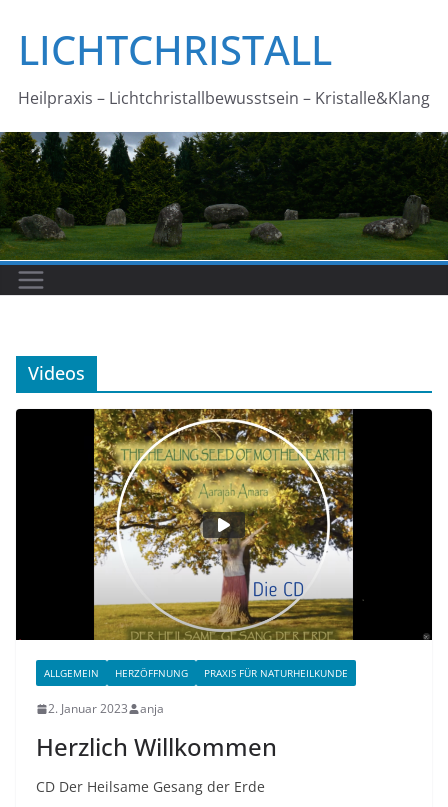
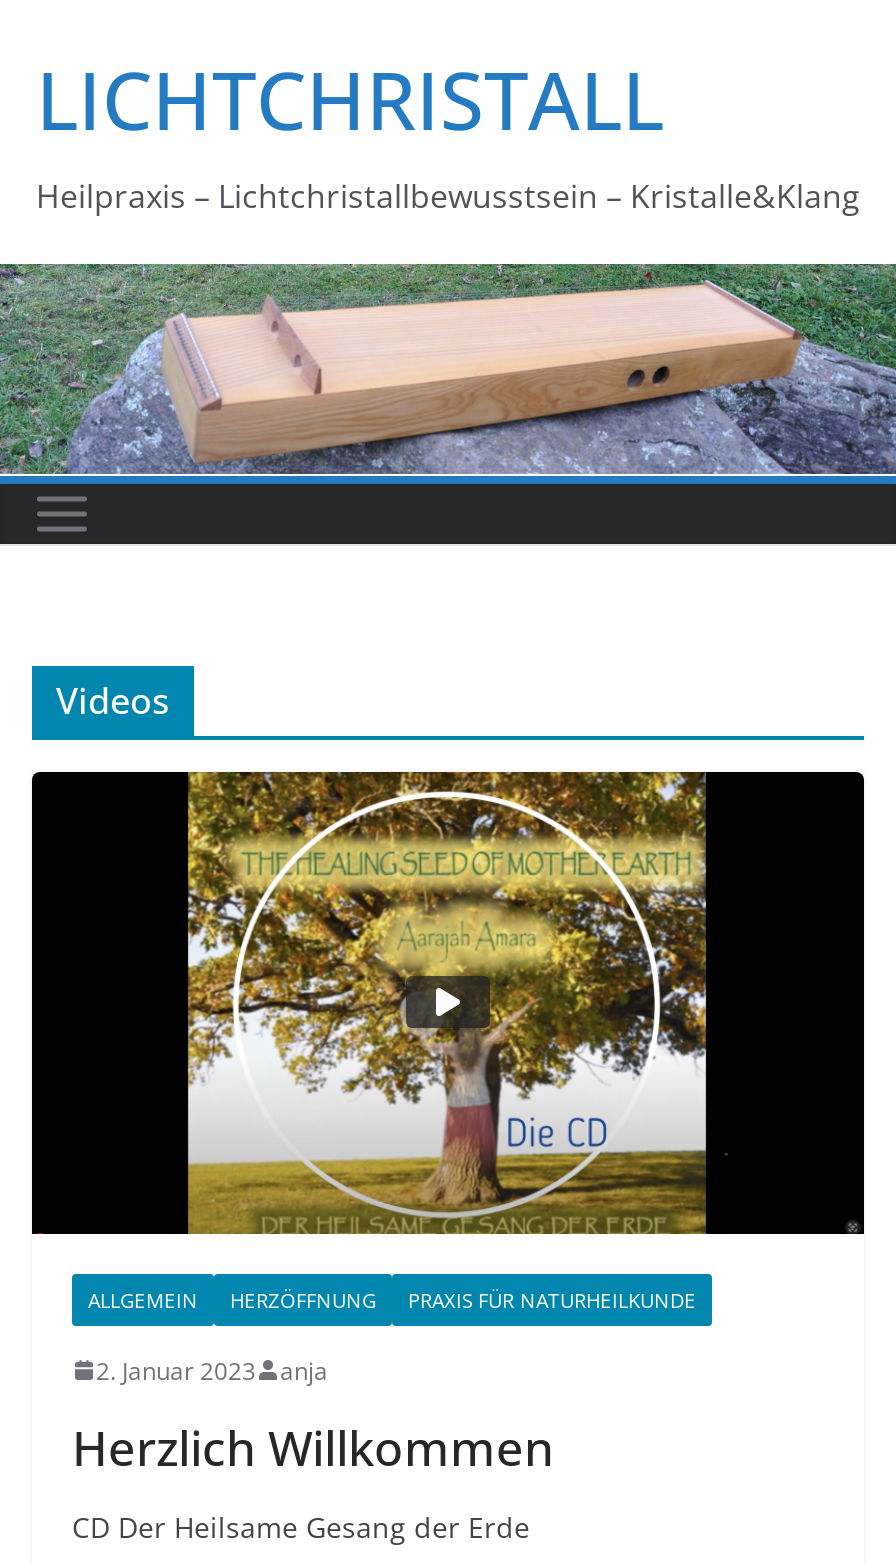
- [image]
+ [image]
